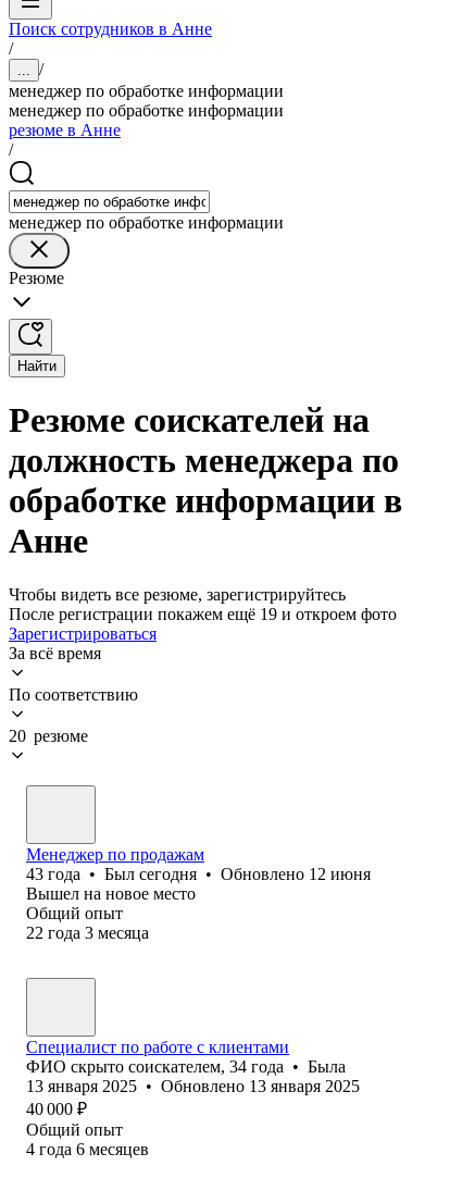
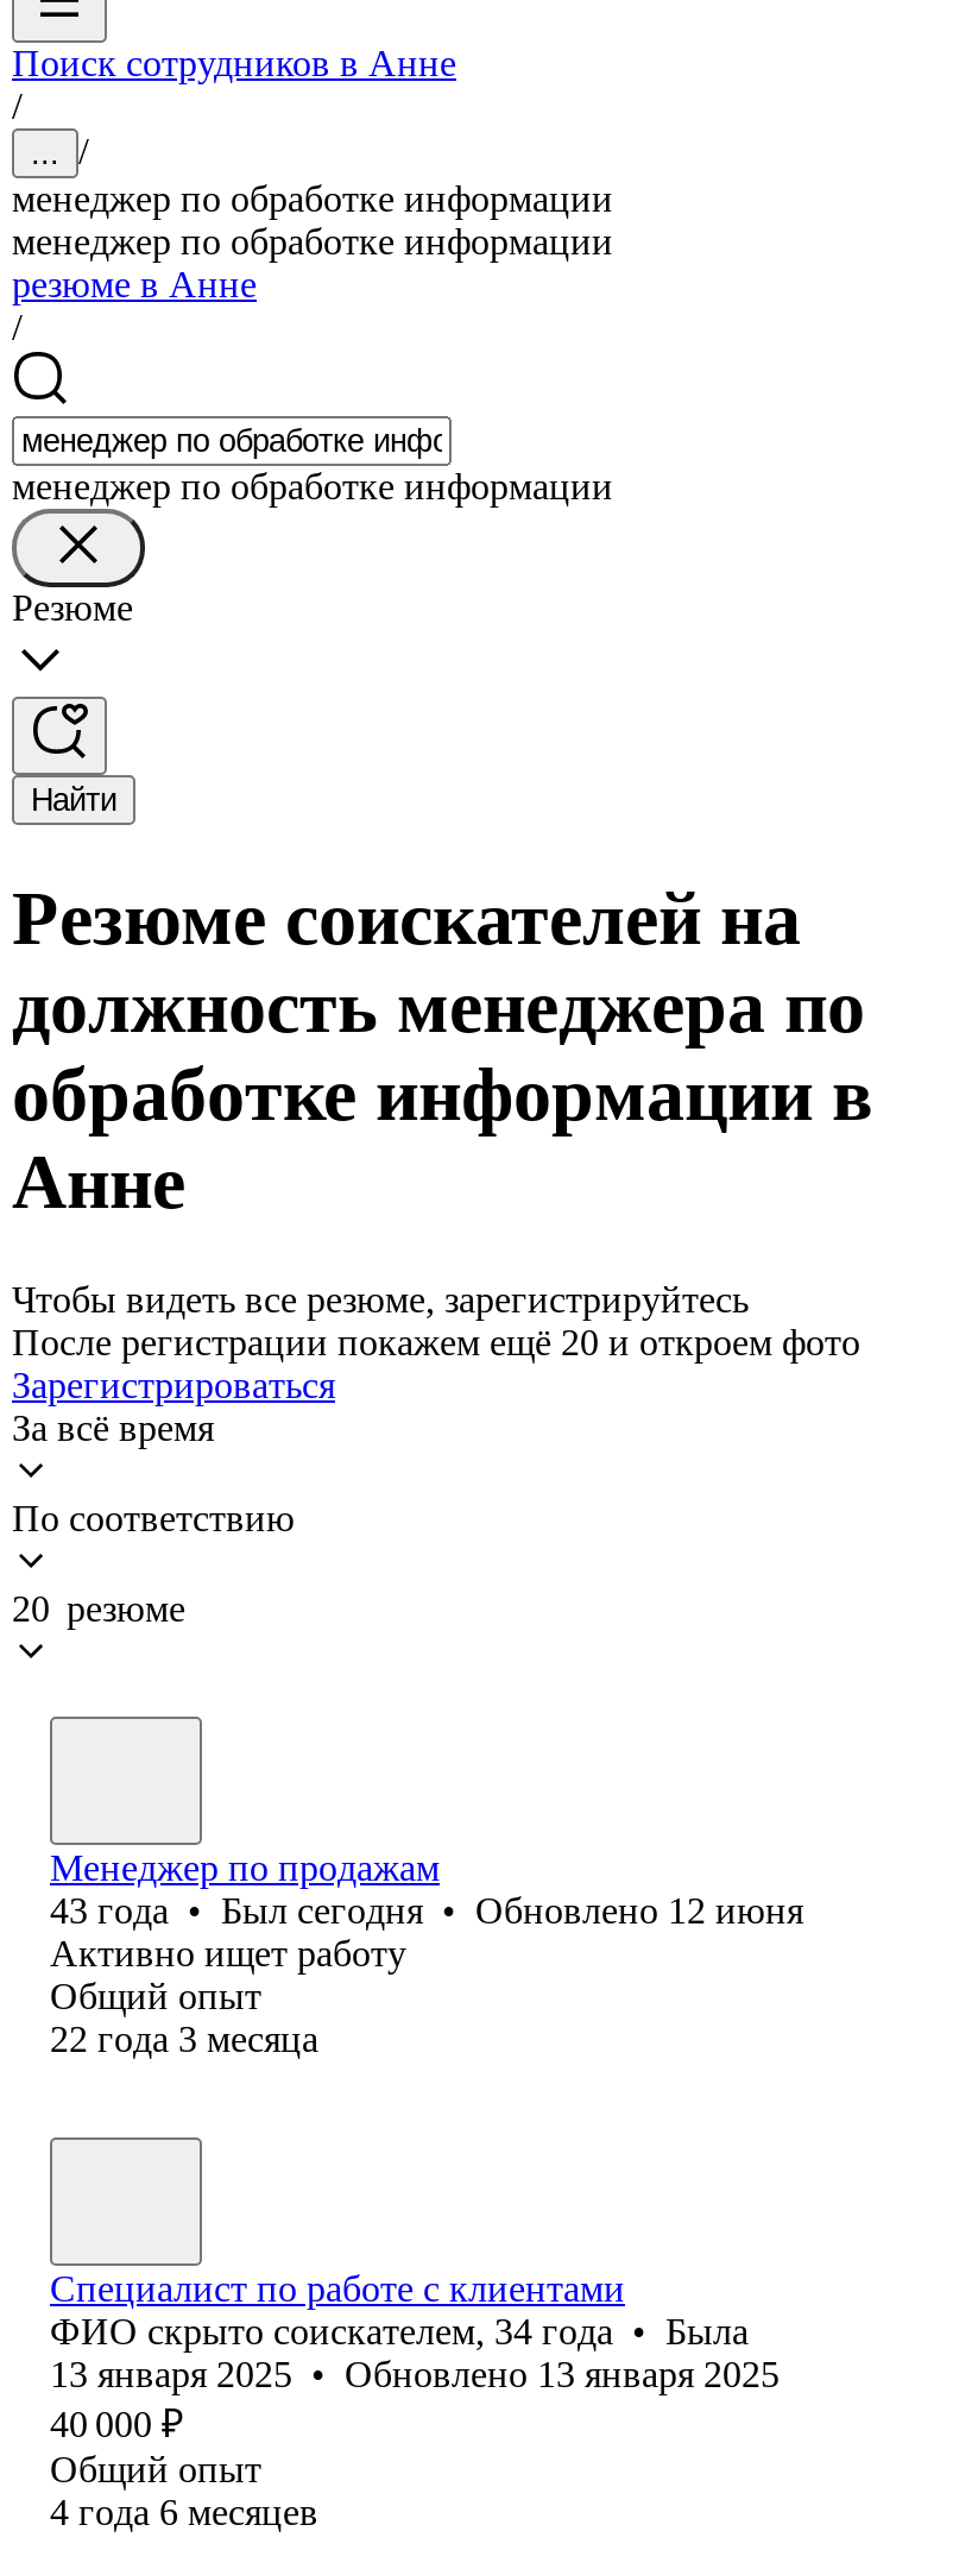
- После регистрации покажем ещё 19 и откроем фото
+ После регистрации покажем ещё 20 и откроем фото

- Вышел на новое место
+ Активно ищет работу
